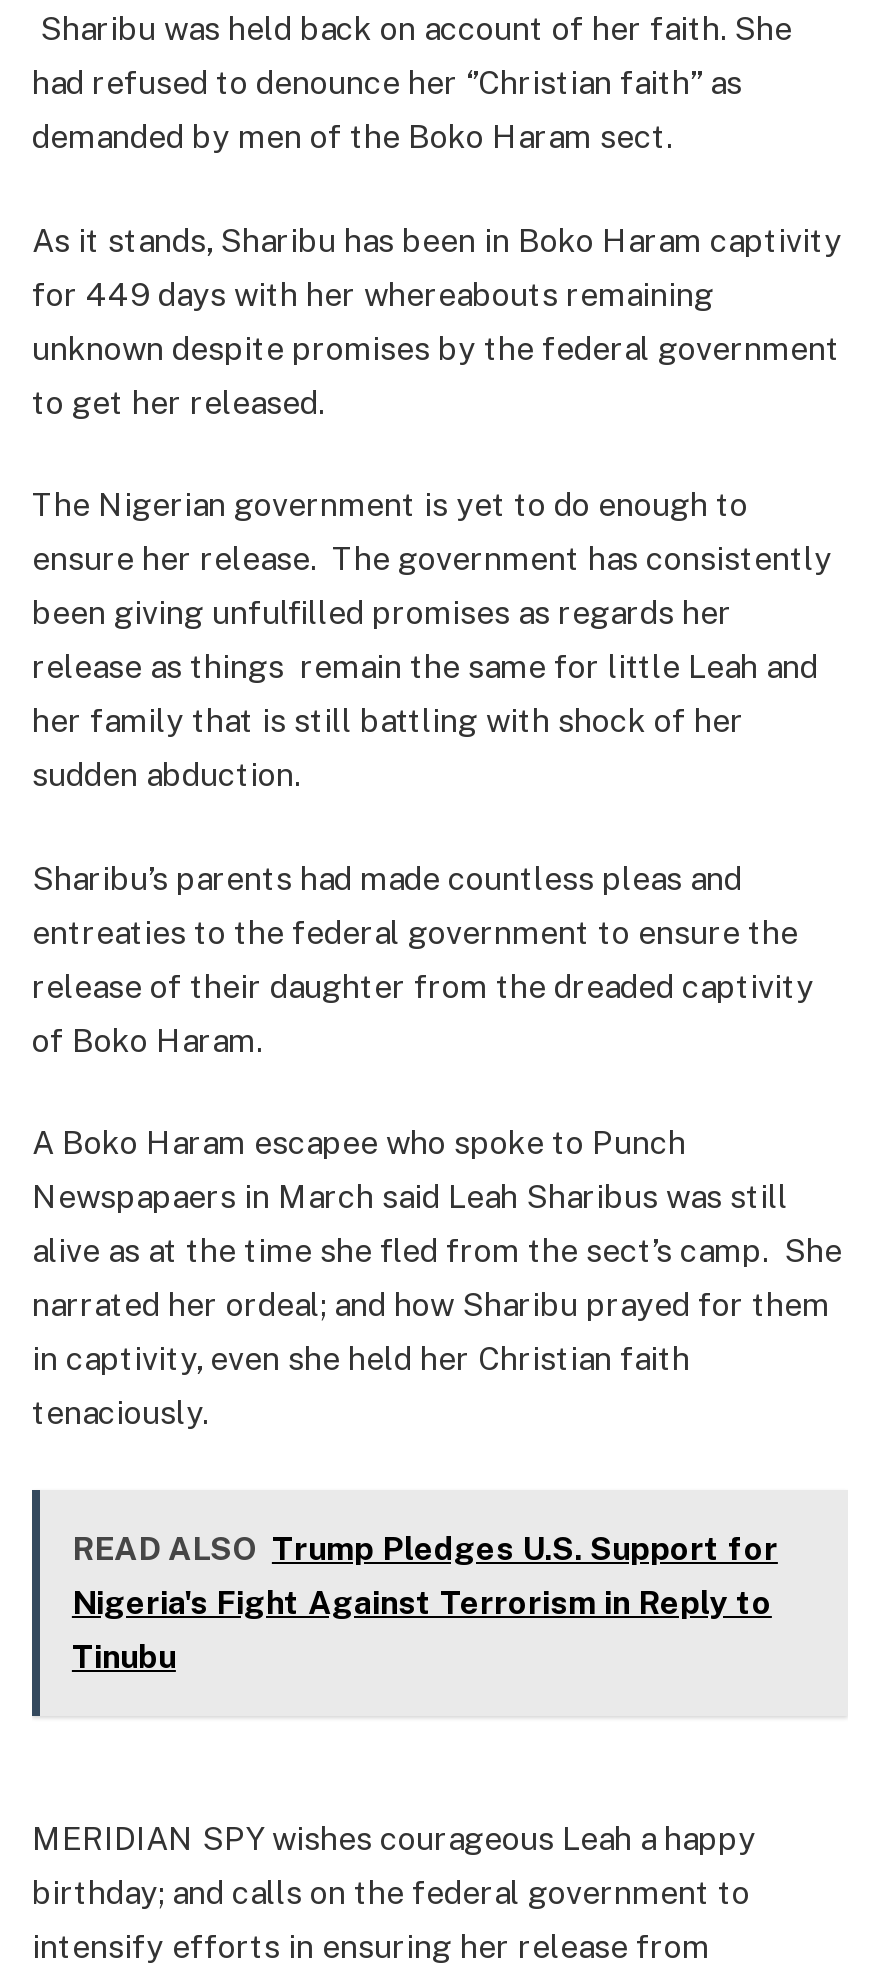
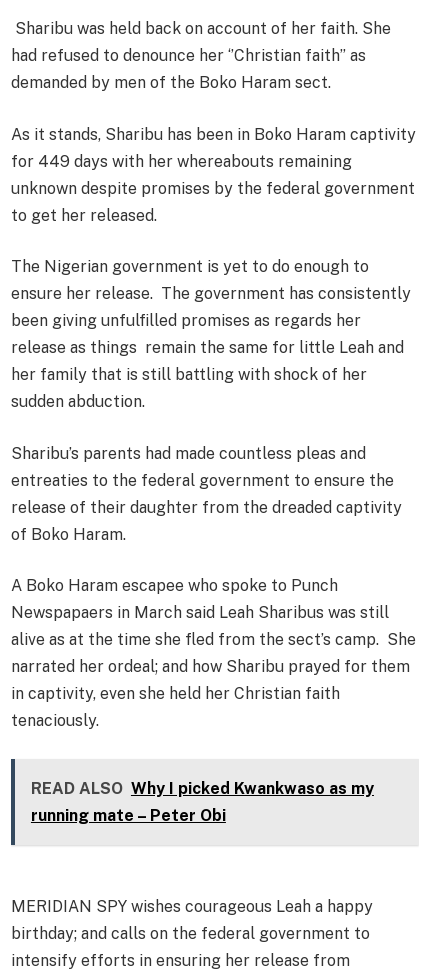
- READ ALSO Trump Pledges U.S. Support for
- Nigeria's Fight Against Terrorism in Reply to
- Tinubu
+ READ ALSO Why I picked Kwankwaso as my
+ running mate – Peter Obi
